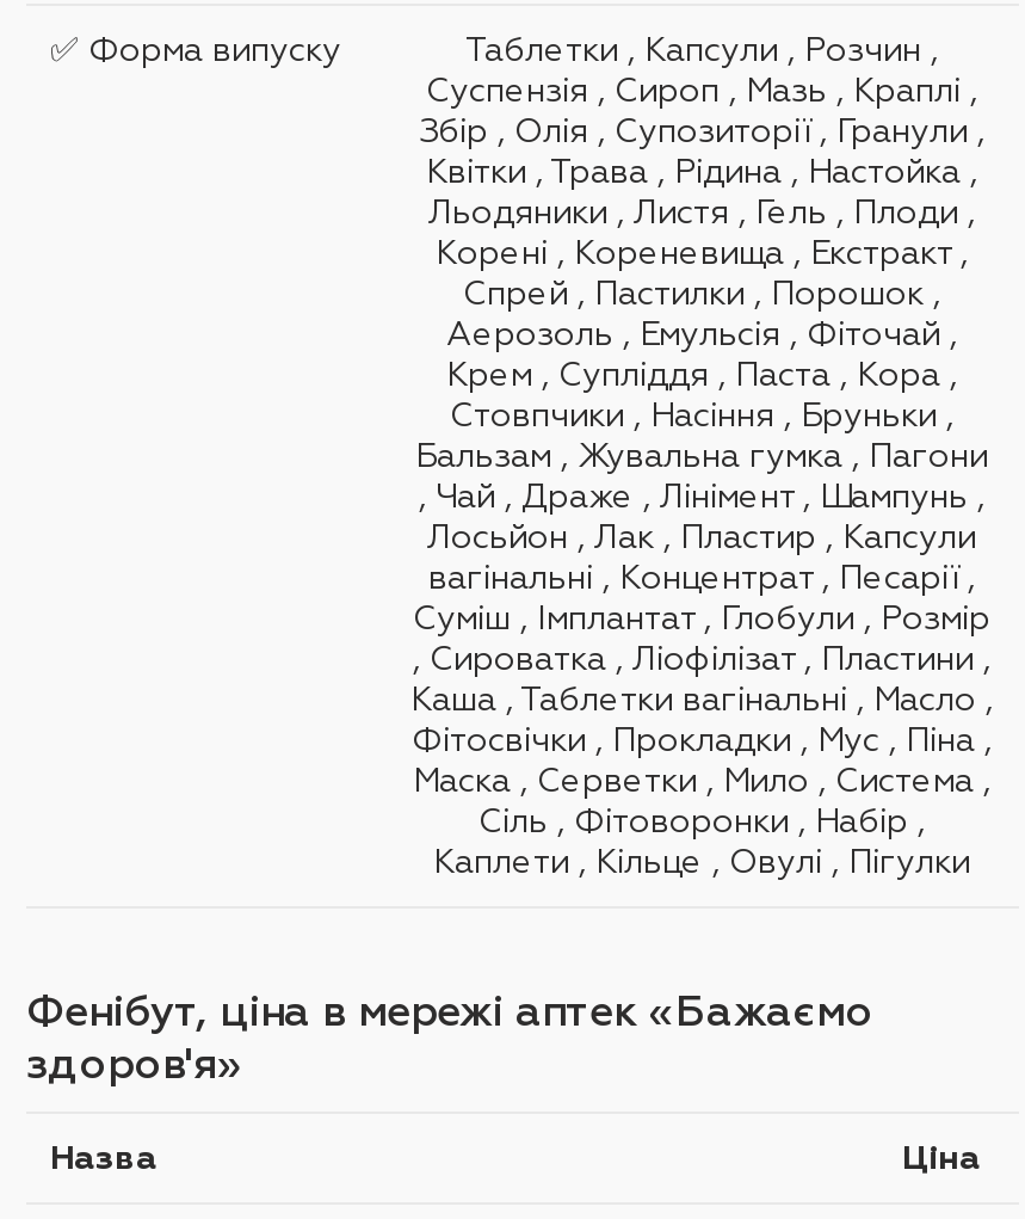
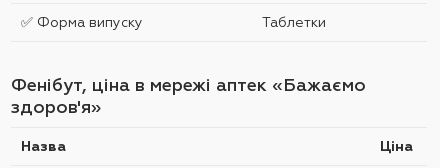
- Таблетки , Капсули , Розчин ,
- Суспензія , Сироп , Мазь , Краплі ,
- Збір , Олія , Супозиторії , Гранули ,
- Квітки , Трава , Рідина , Настойка ,
- Льодяники , Листя , Гель , Плоди ,
- Корені , Кореневища , Екстракт ,
- Спрей , Пастилки , Порошок ,
- Аерозоль , Емульсія , Фіточай ,
- Крем , Супліддя , Паста , Кора ,
- Стовпчики , Насіння , Бруньки ,
- Бальзам , Жувальна гумка , Пагони
- , Чай , Драже , Лінімент , Шампунь ,
- Лосьйон , Лак , Пластир , Капсули
- вагінальні , Концентрат , Песарії ,
- Суміш , Імплантат , Глобули , Розмір
- , Сироватка , Ліофілізат , Пластини ,
- Каша , Таблетки вагінальні , Масло ,
- Фітосвічки , Прокладки , Мус , Піна ,
- Маска , Серветки , Мило , Система ,
- Сіль , Фітоворонки , Набір ,
- Каплети , Кільце , Овулі , Пігулки
+ Таблетки
